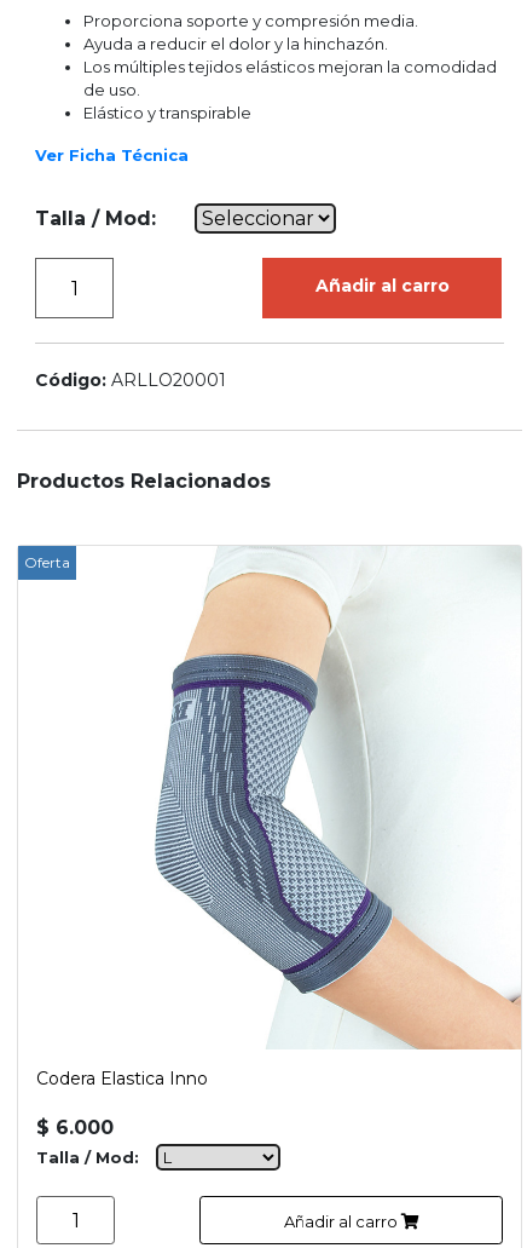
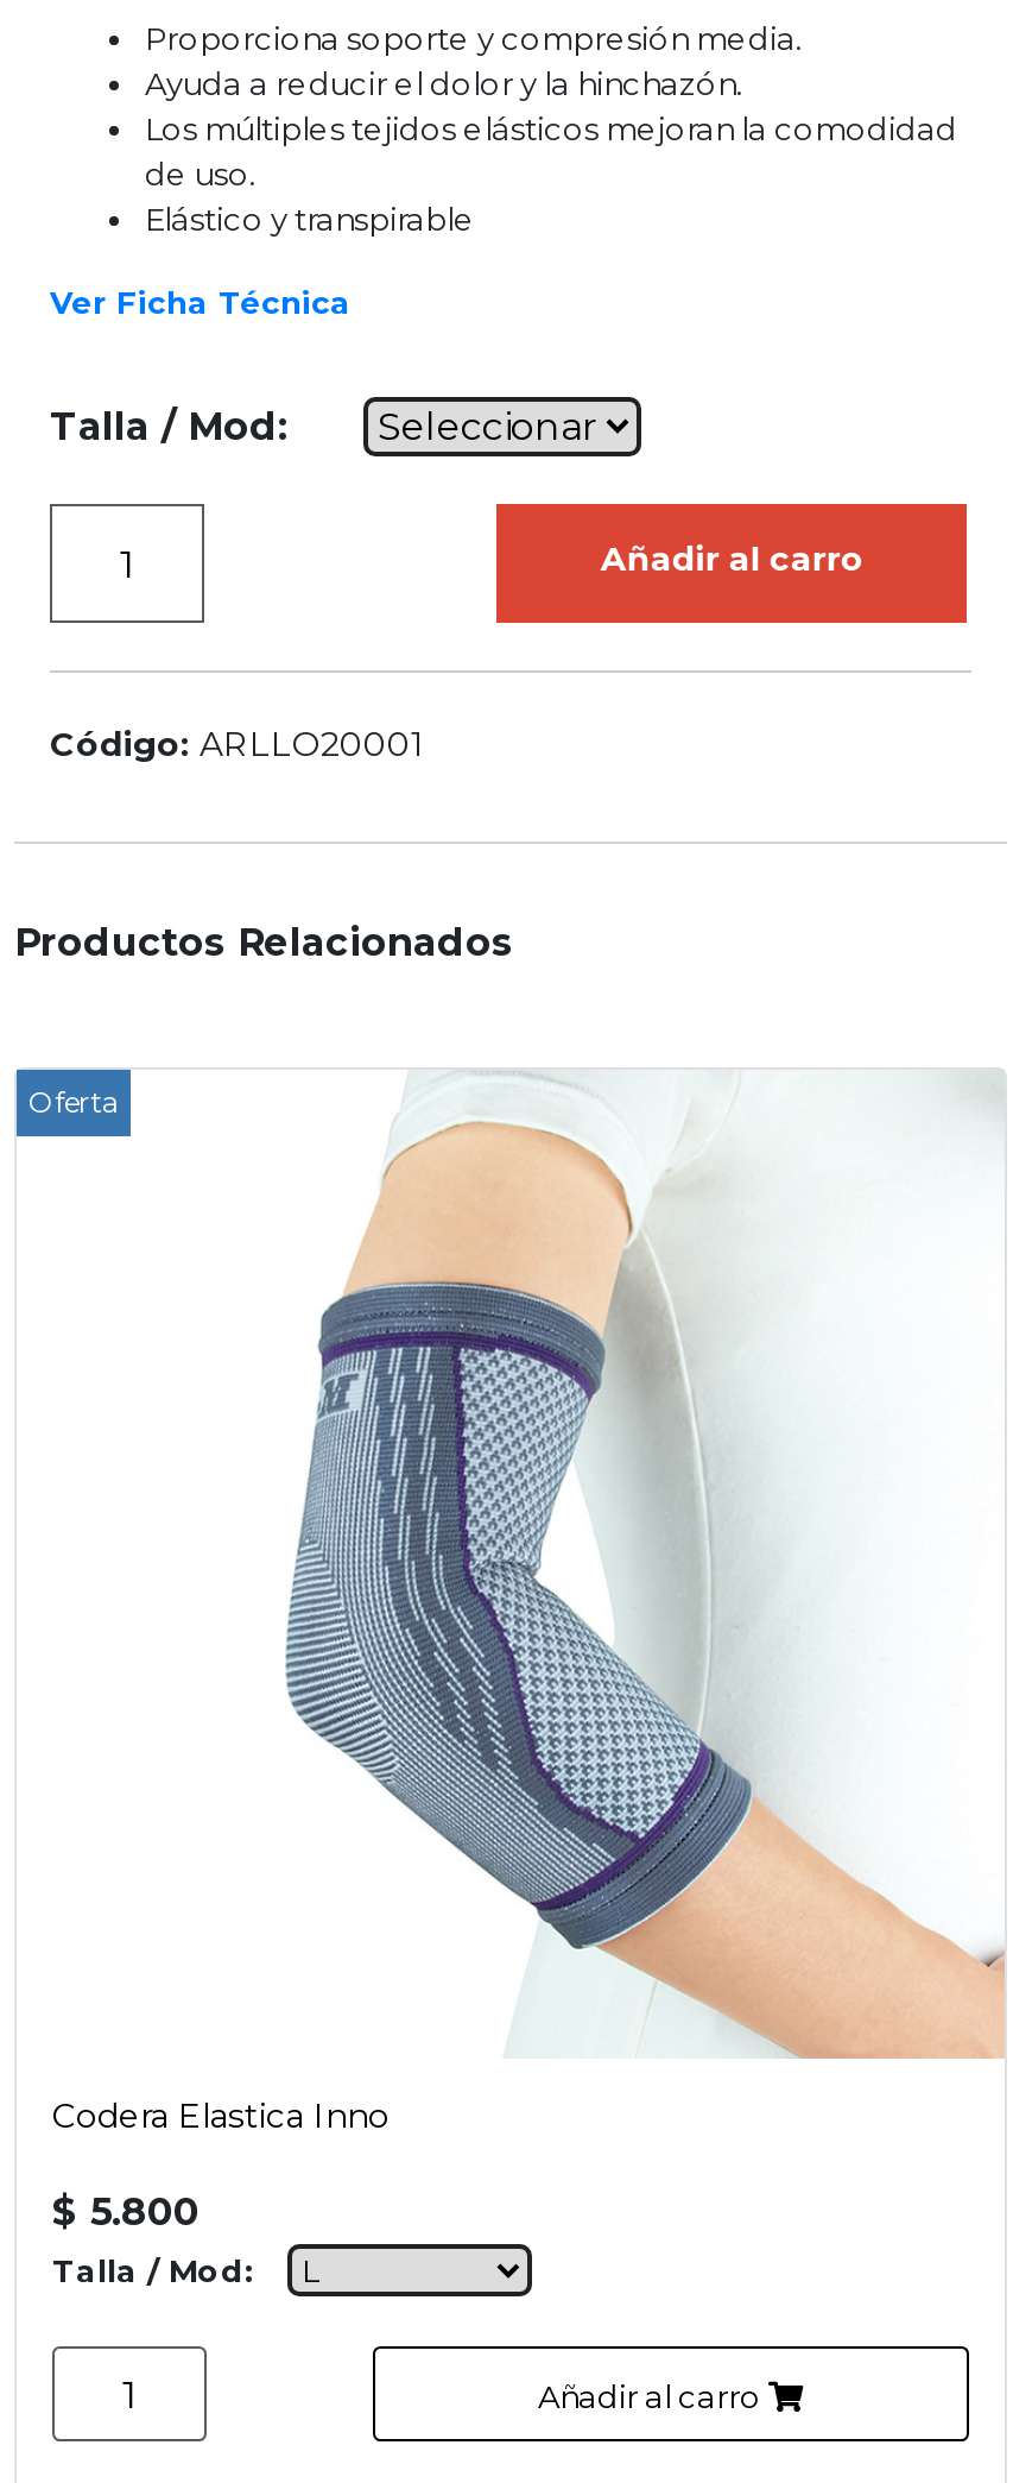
- $ 6.000
+ $ 5.800
